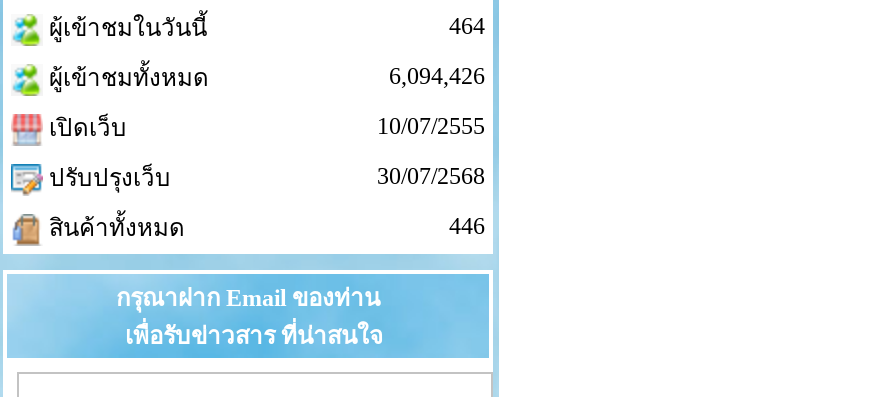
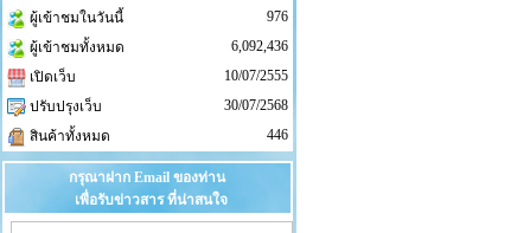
- 464
+ 976

- 6,094,426
+ 6,092,436
